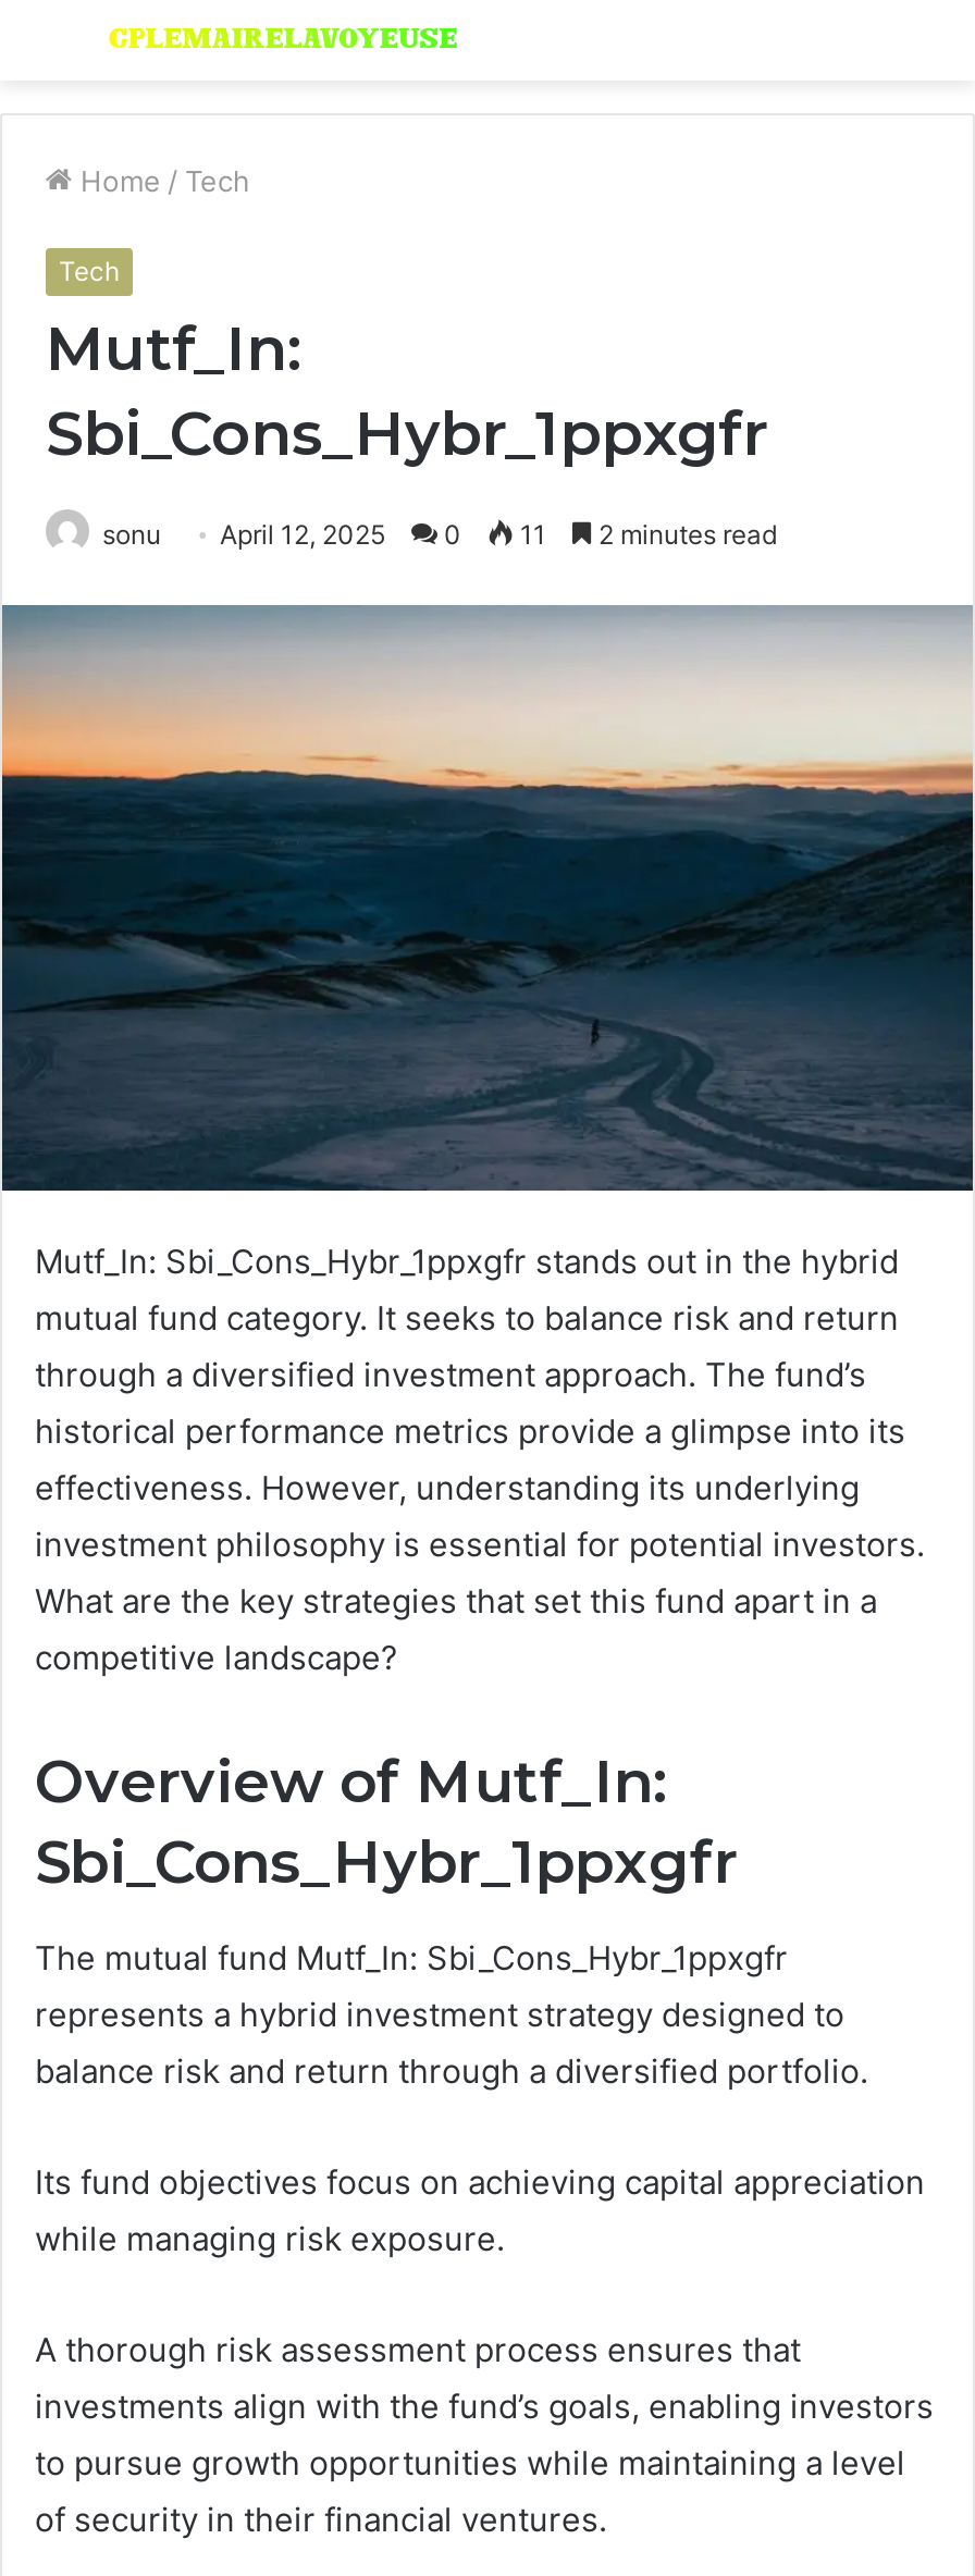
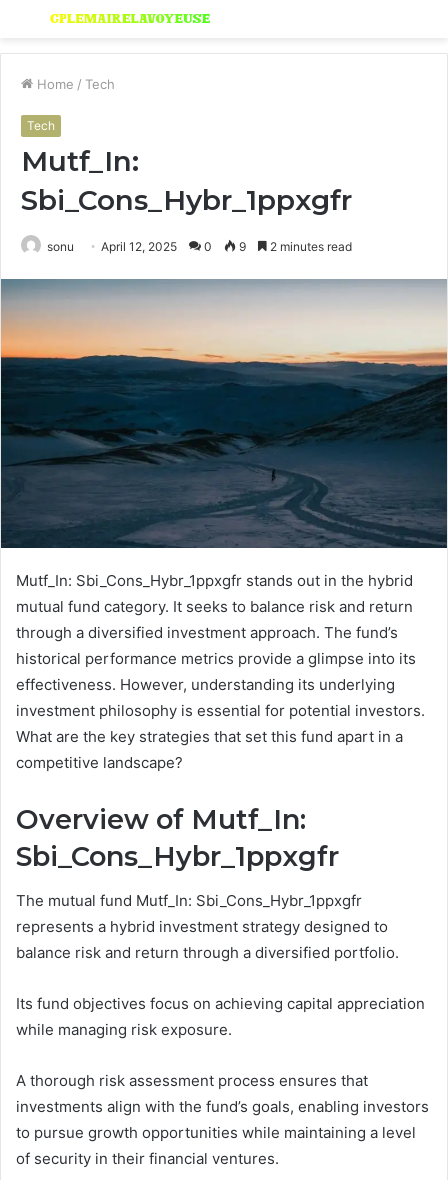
- sonu April 12, 2025 0 11 2 minutes read
+ sonu April 12, 2025 0 9 2 minutes read
